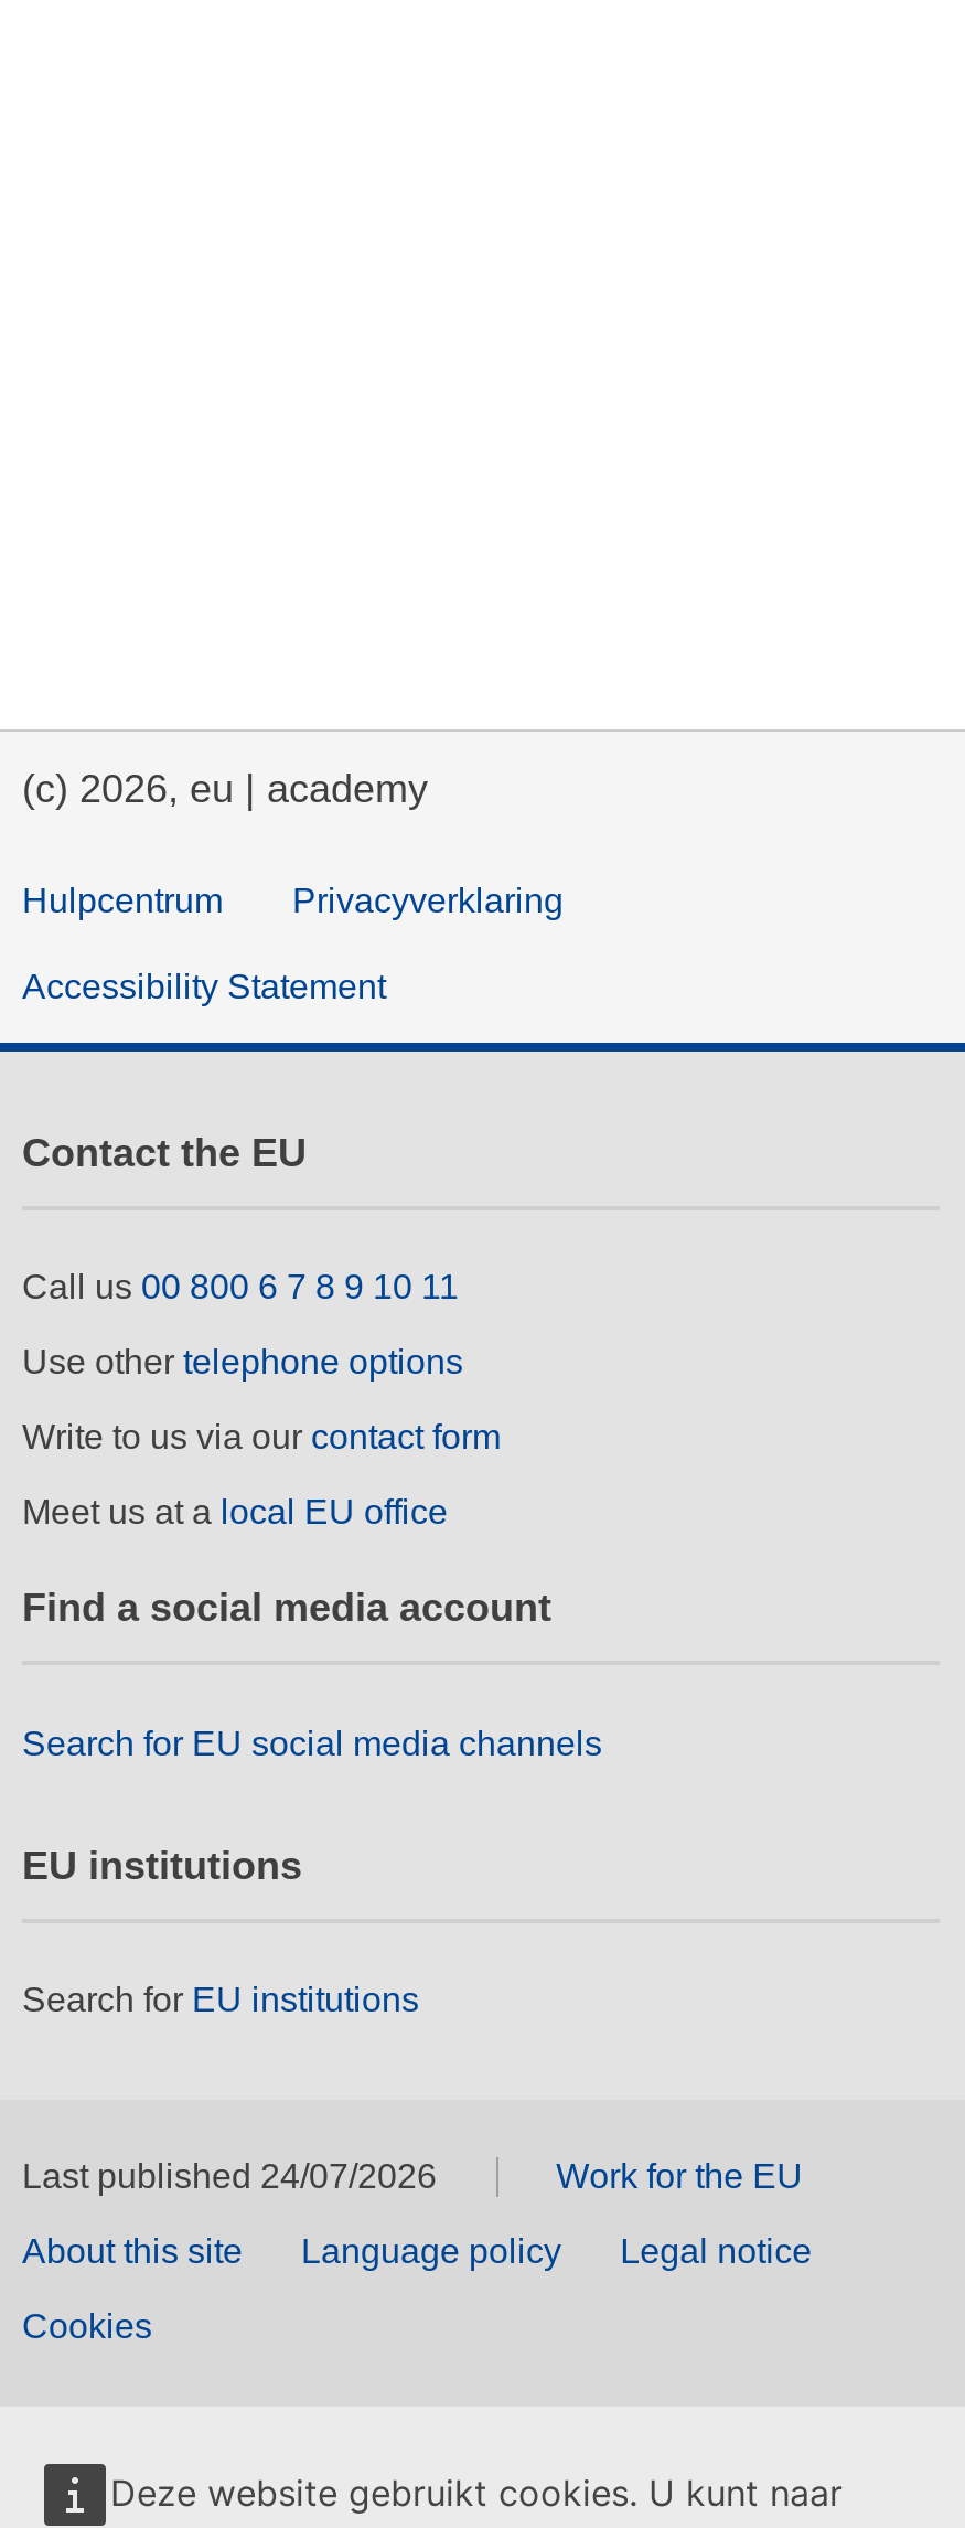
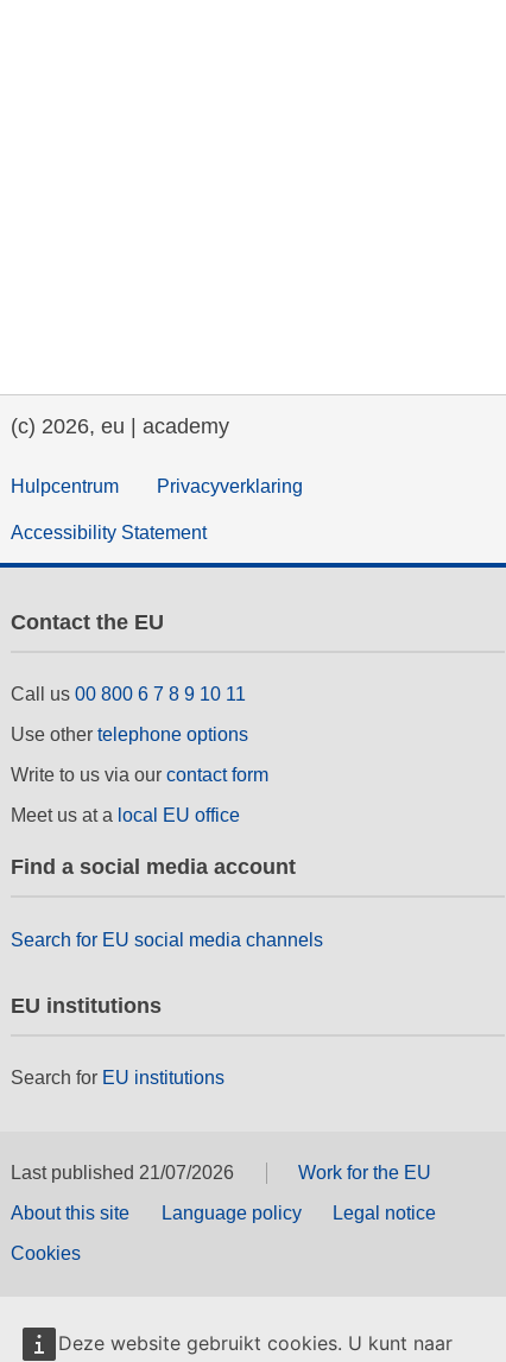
- Last published 24/07/2026
+ Last published 21/07/2026
